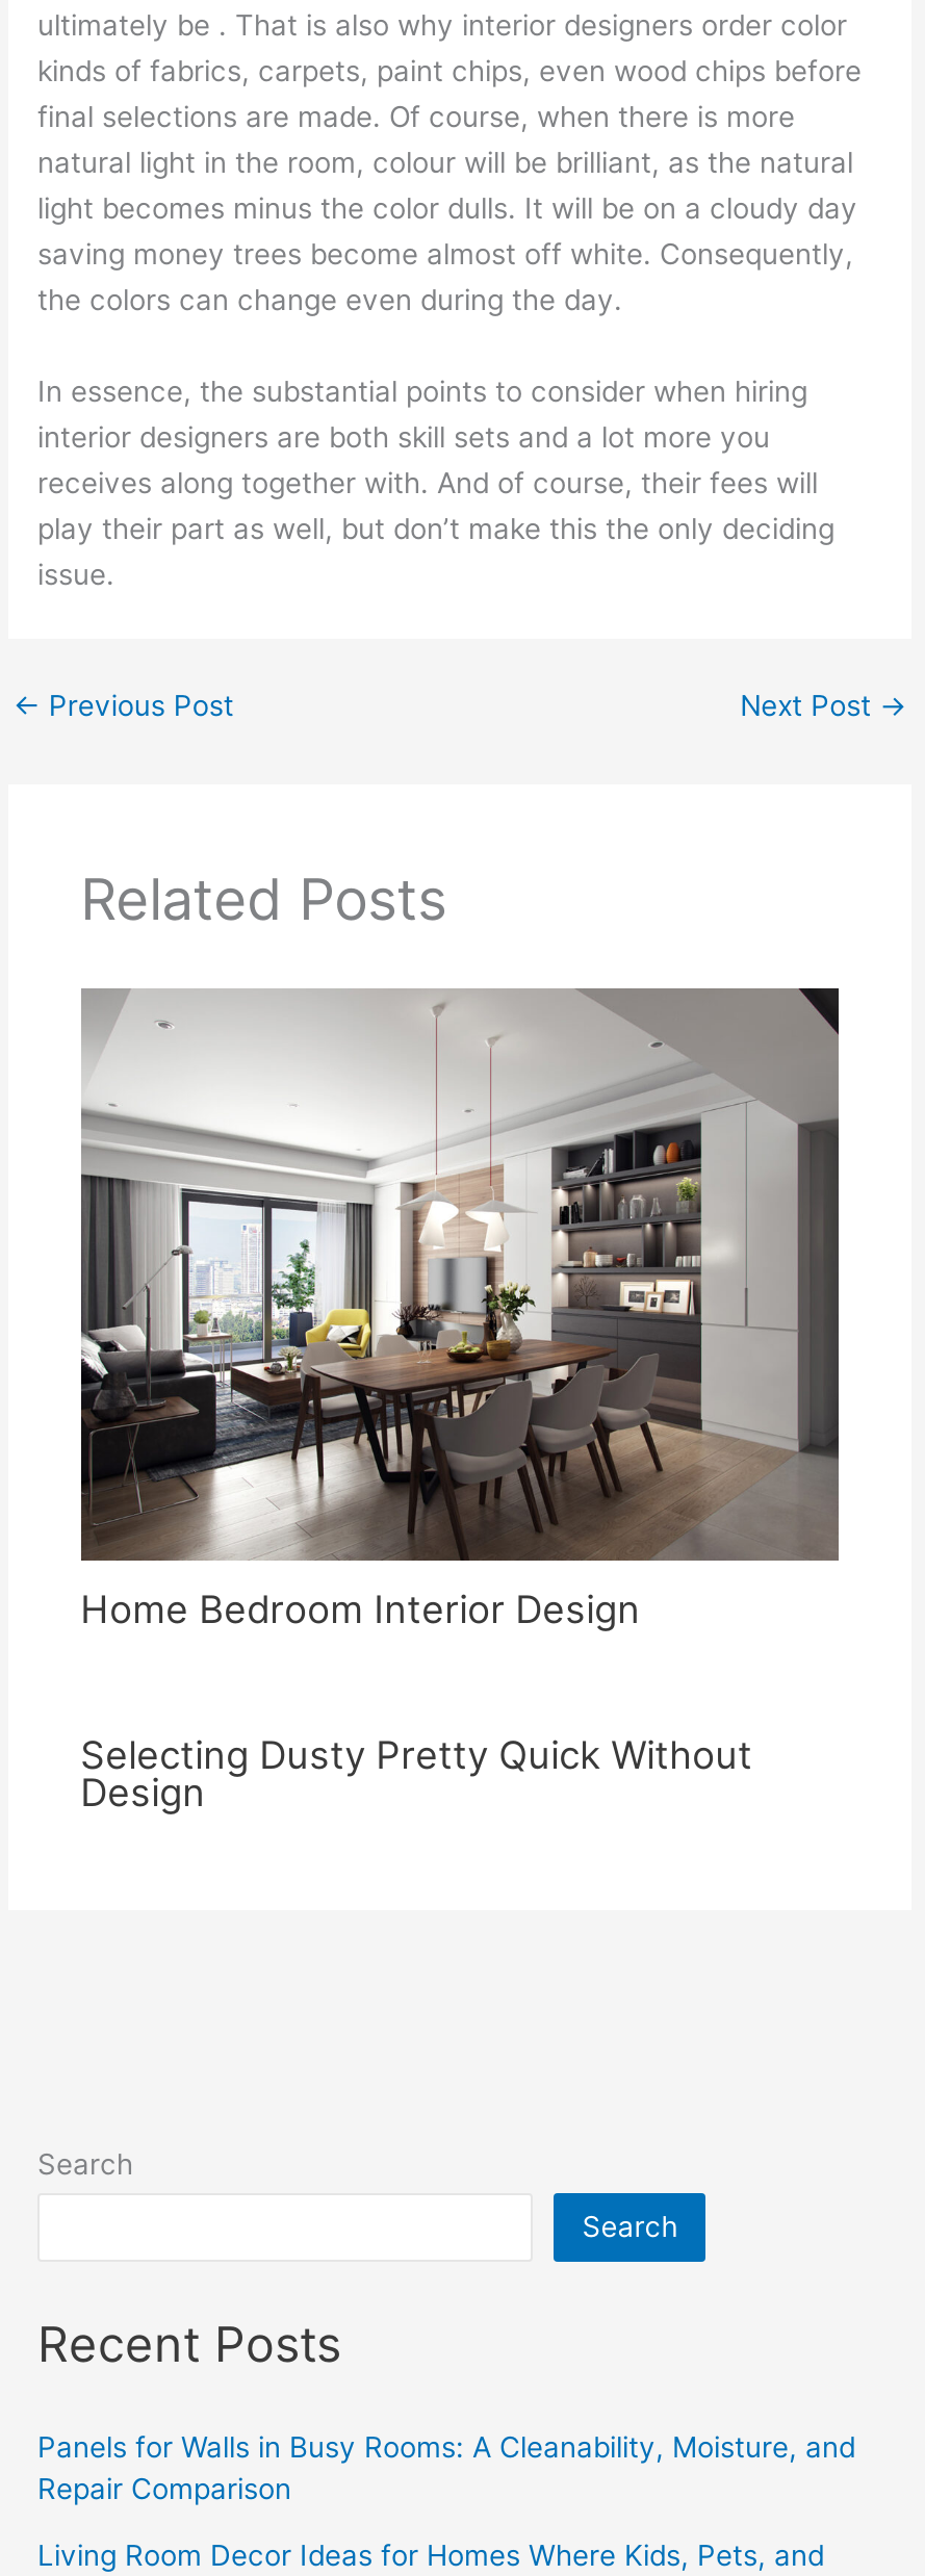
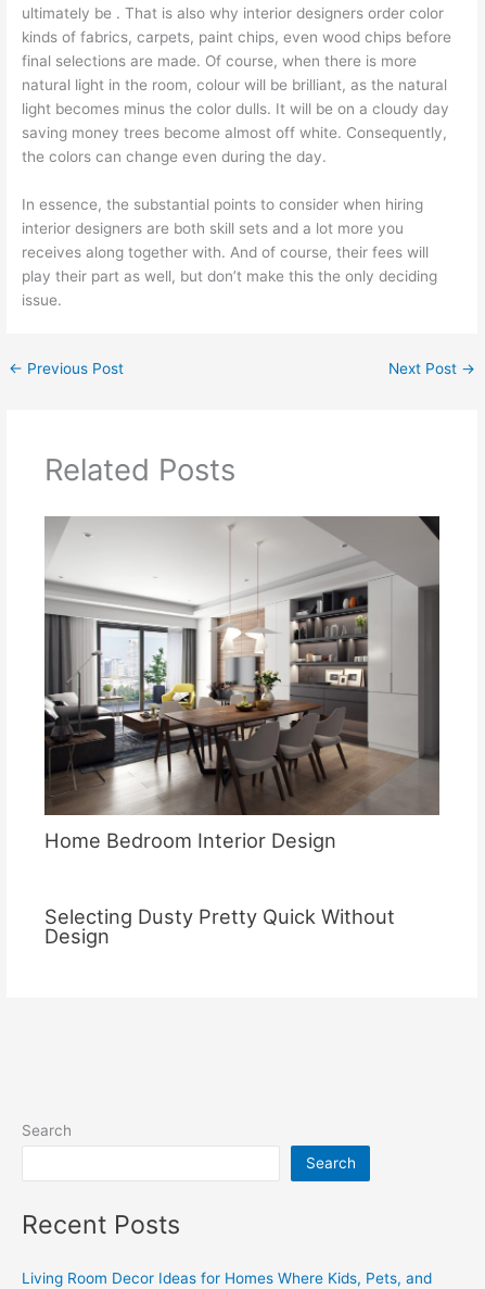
- Panels for Walls in Busy Rooms: A Cleanability, Moisture, and
- Repair Comparison
